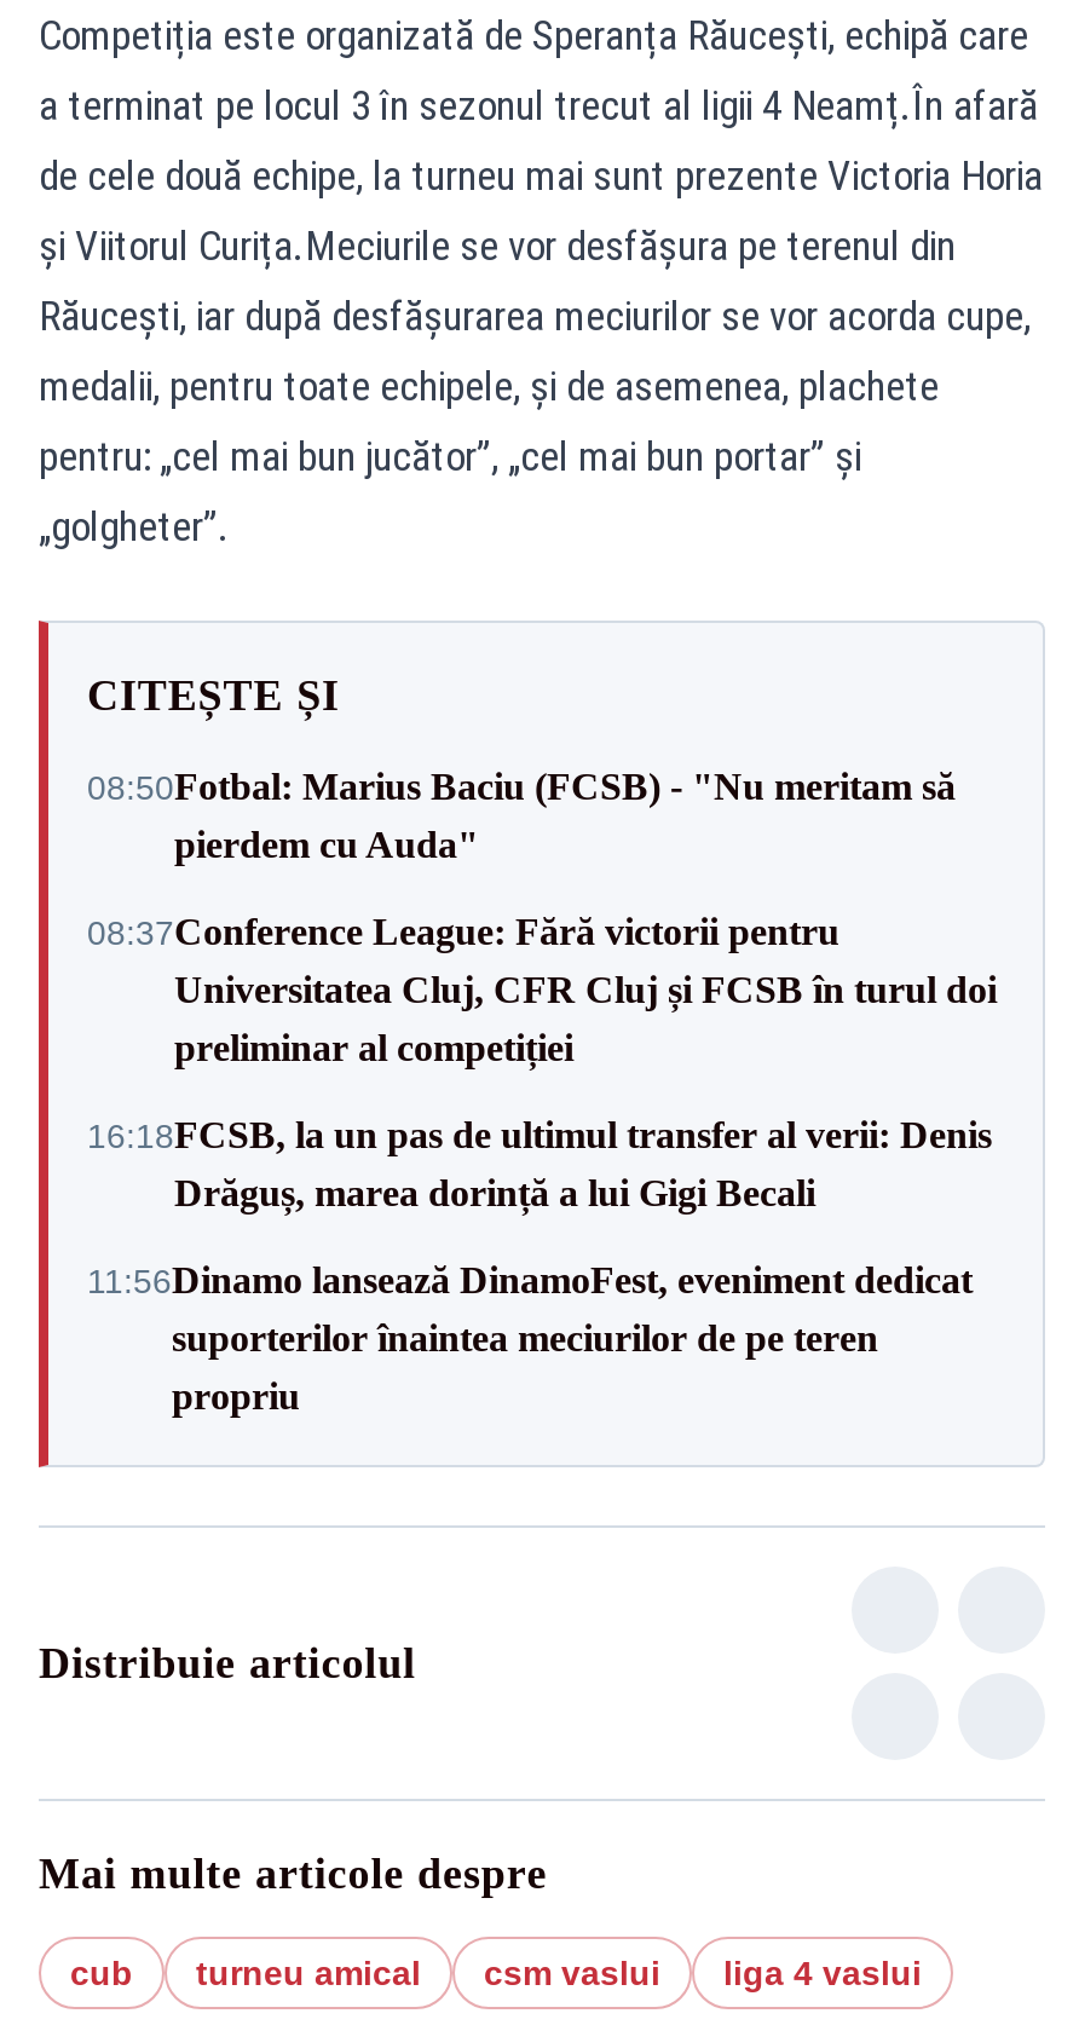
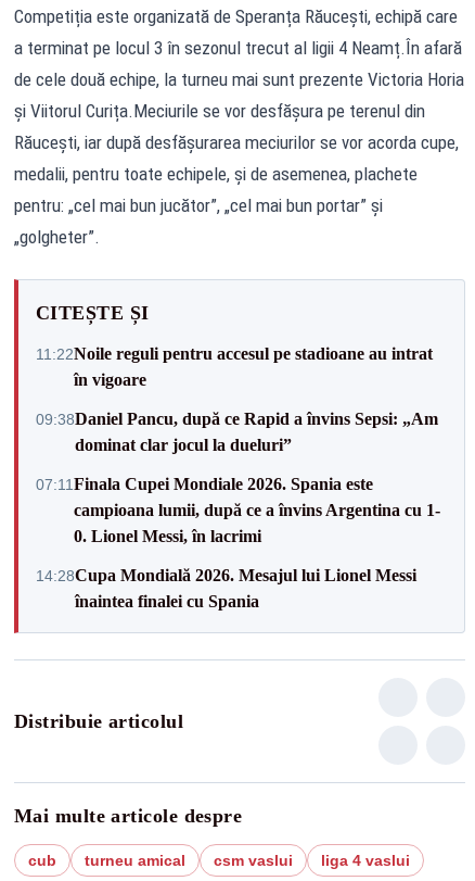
- 08:50Fotbal: Marius Baciu (FCSB) - "Nu meritam să
- pierdem cu Auda"
+ 11:22Noile reguli pentru accesul pe stadioane au intrat
+ în vigoare

- 08:37Conference League: Fără victorii pentru
- Universitatea Cluj, CFR Cluj și FCSB în turul doi
- preliminar al competiției
+ 09:38Daniel Pancu, după ce Rapid a învins Sepsi: „Am
+ dominat clar jocul la dueluri”

- 16:18FCSB, la un pas de ultimul transfer al verii: Denis
- Drăguș, marea dorință a lui Gigi Becali
+ 07:11 Finala Cupei Mondiale 2026. Spania este
+ campioana lumii, după ce a învins Argentina cu 1-
+ 0. Lionel Messi, în lacrimi

- 11:56Dinamo lansează DinamoFest, eveniment dedicat
- suporterilor înaintea meciurilor de pe teren
- propriu
+ 14:28Cupa Mondială 2026. Mesajul lui Lionel Messi
+ înaintea finalei cu Spania
